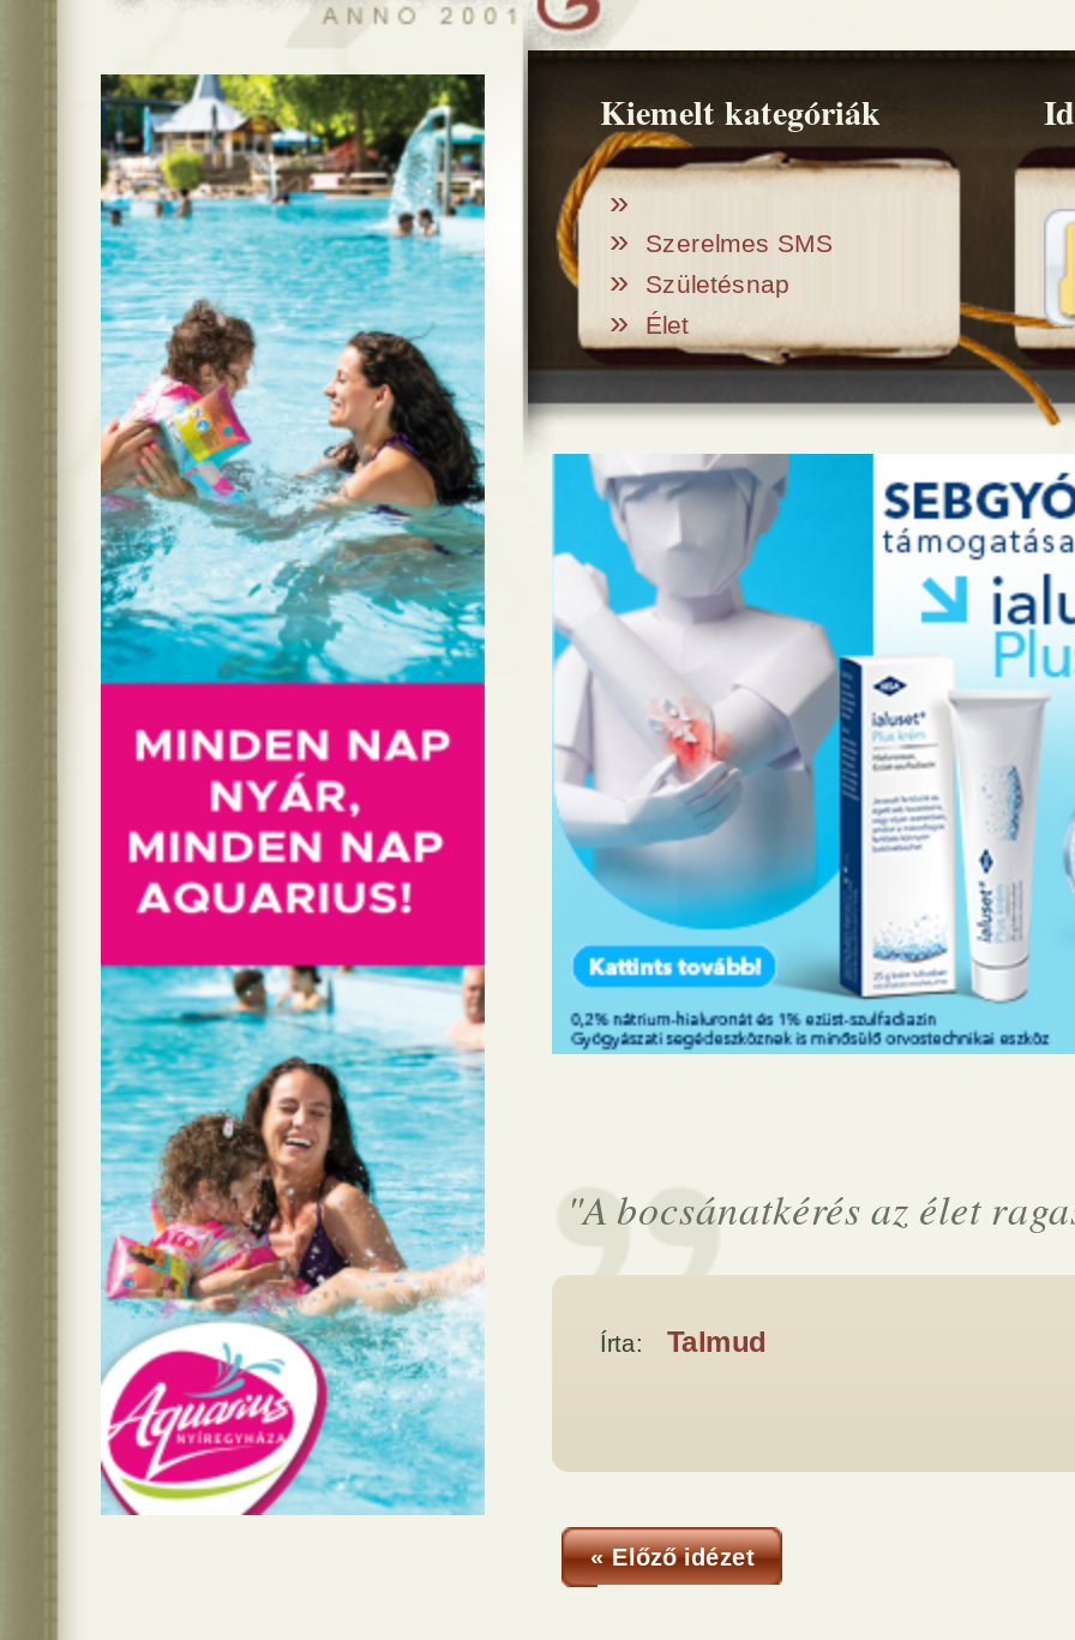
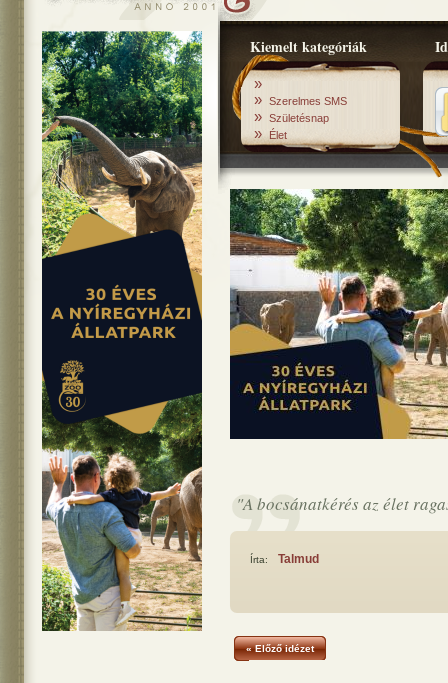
- [image]
+ [image]

- [image]
+ [image]
